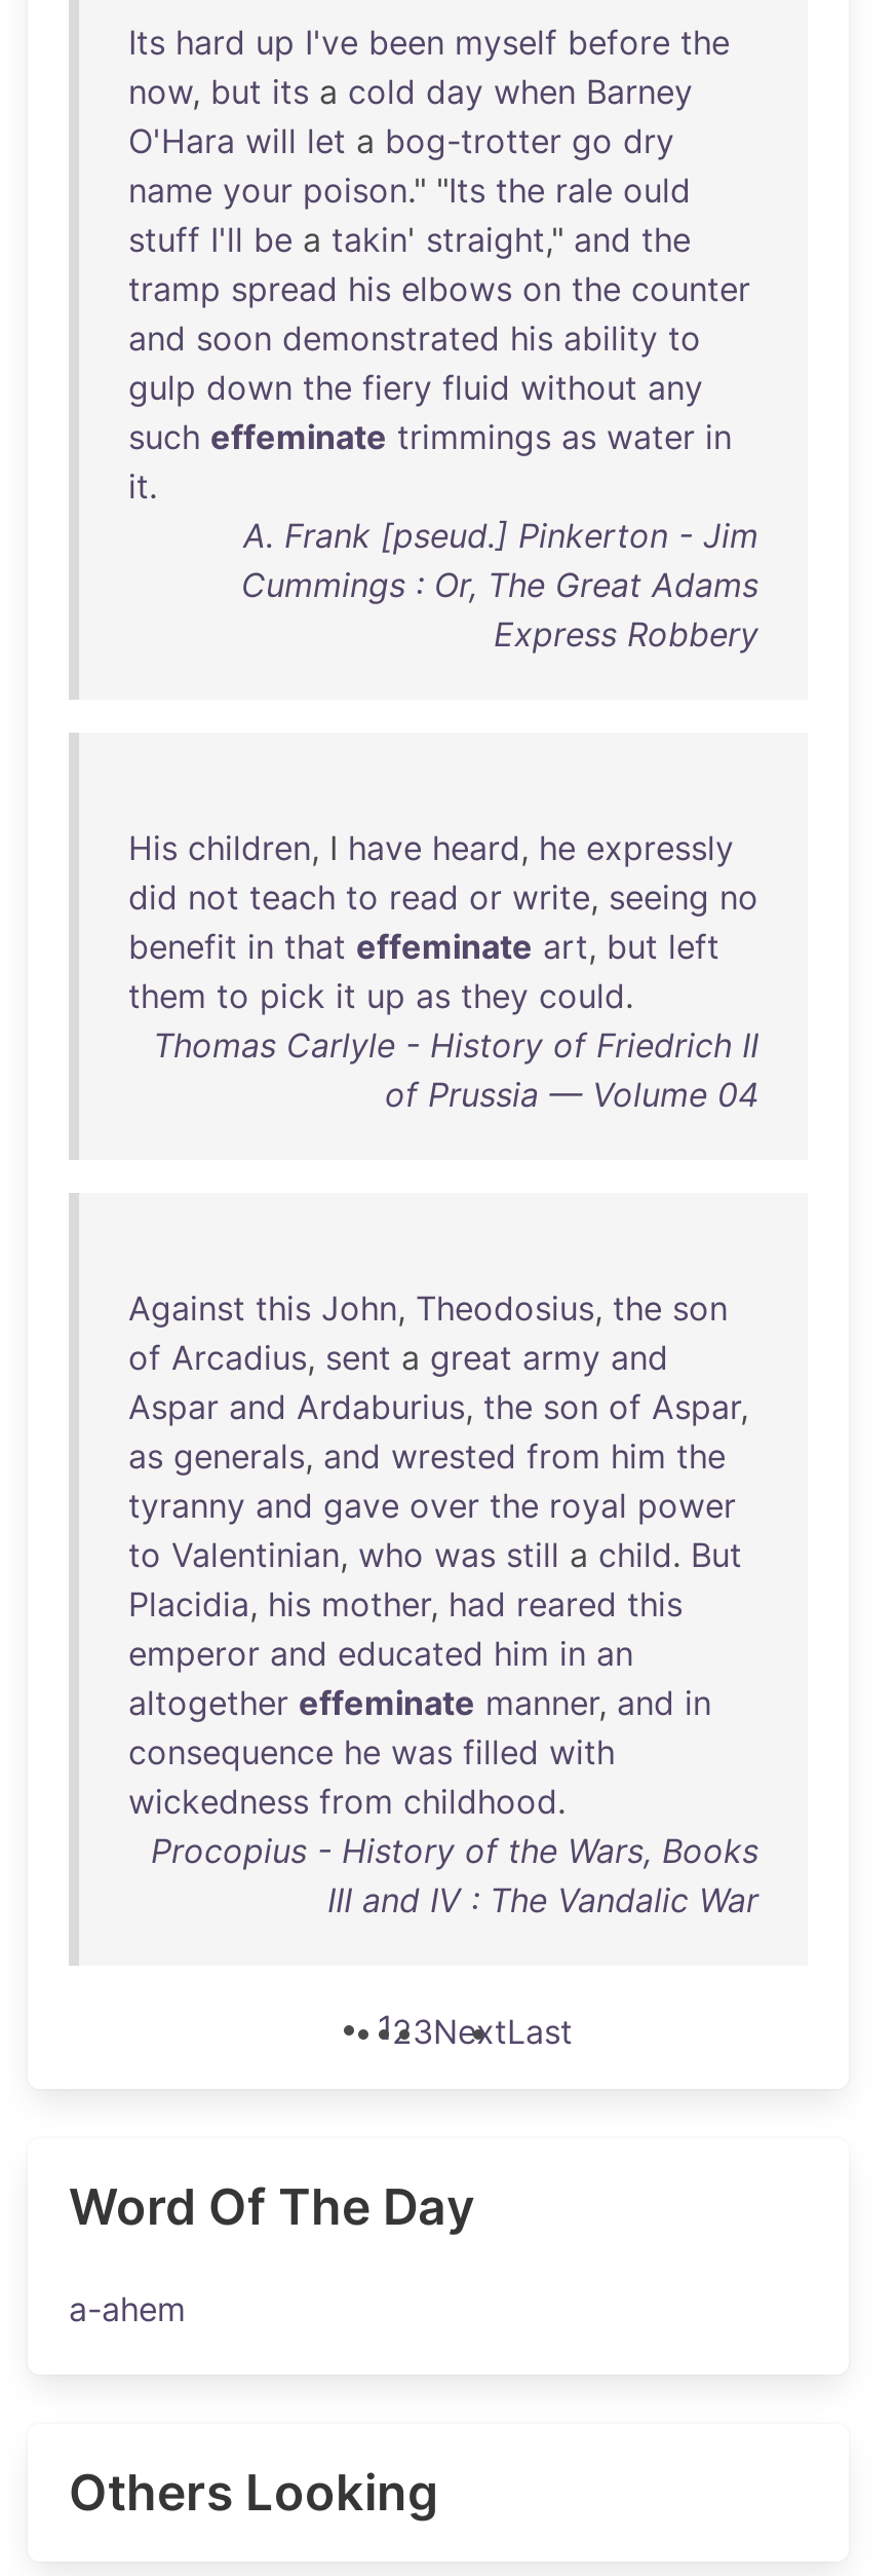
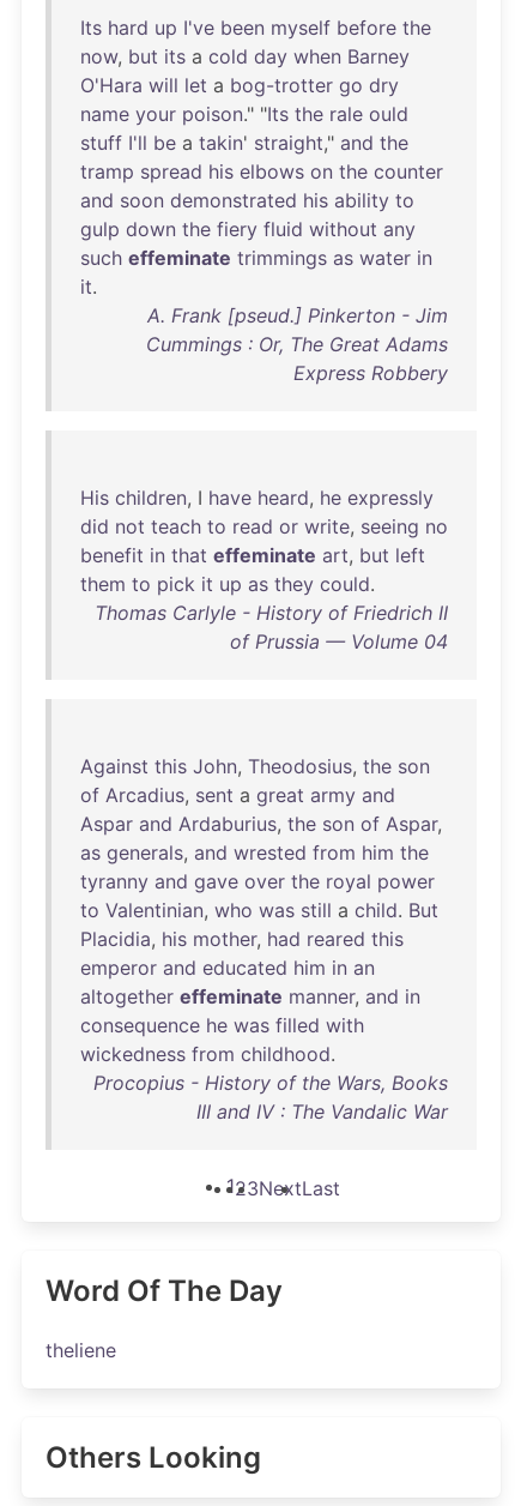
- a-ahem
+ theliene
